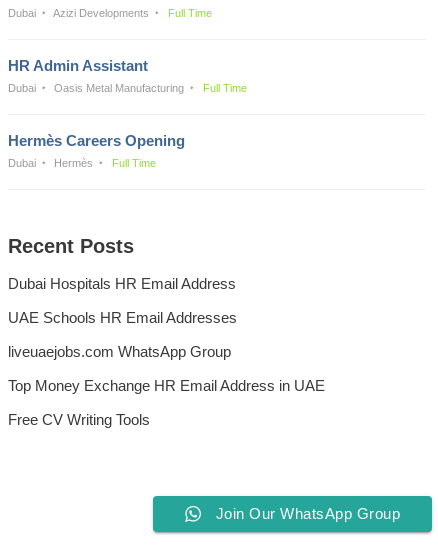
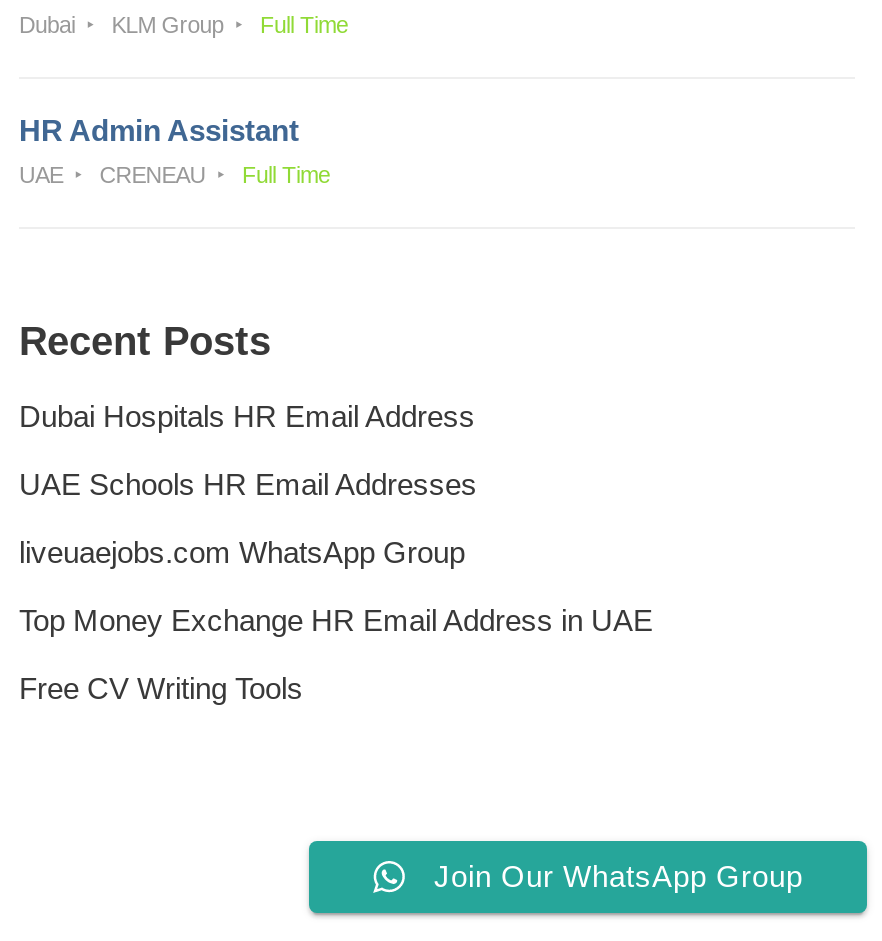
- Azizi Developments
+ KLM Group

- Dubai
- Oasis Metal Manufacturing
- Full Time
- Hermès Careers Opening
- Dubai
- Hermès
+ UAE
+ CRENEAU
